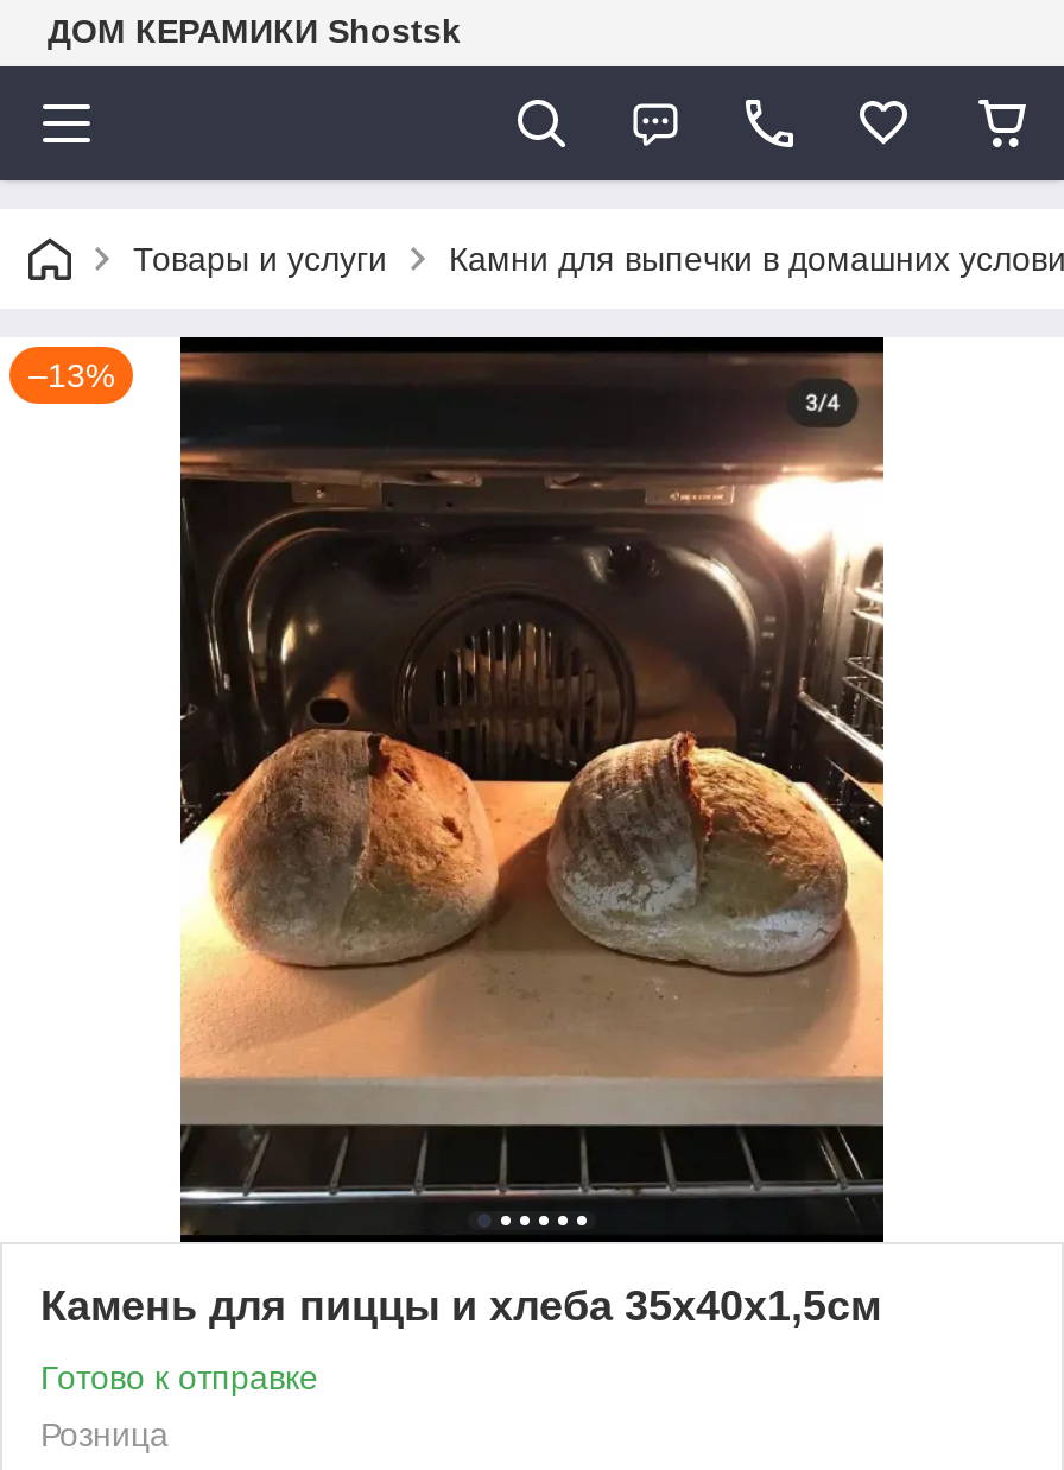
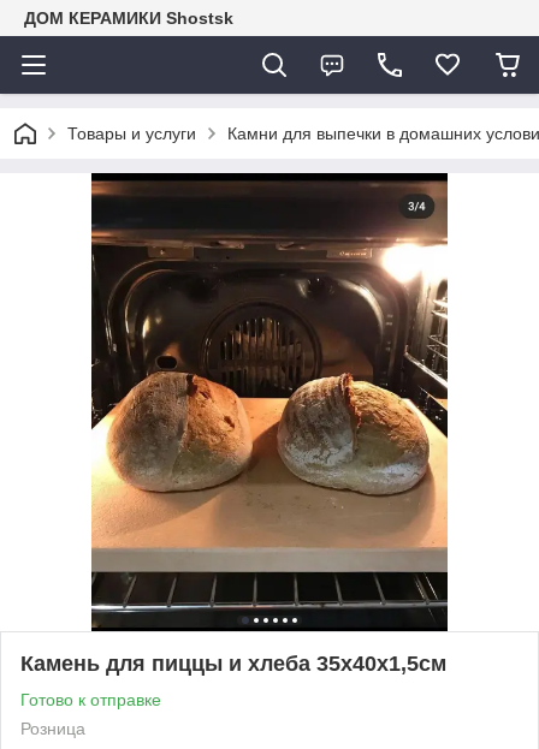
- –13%
